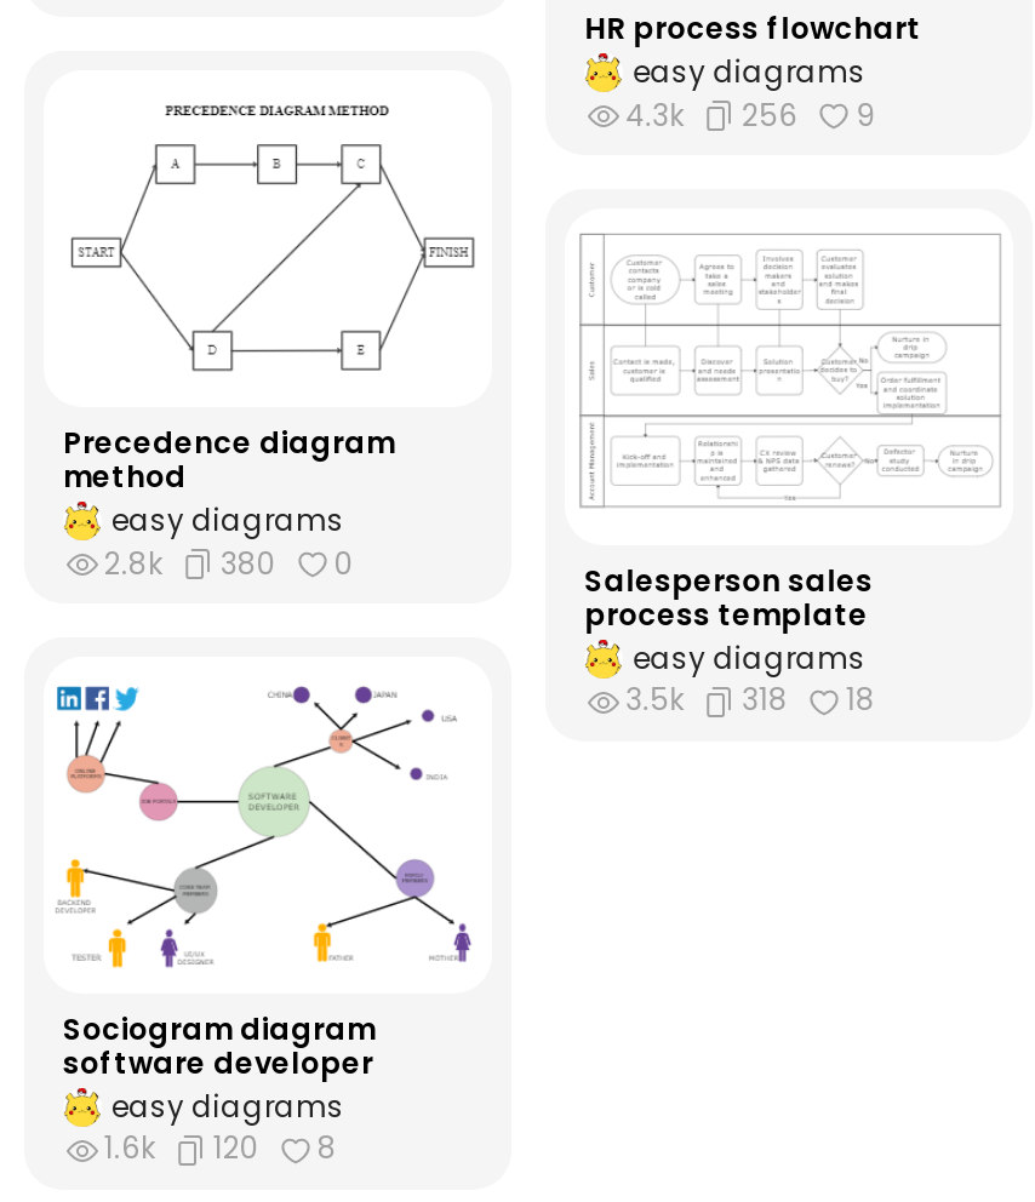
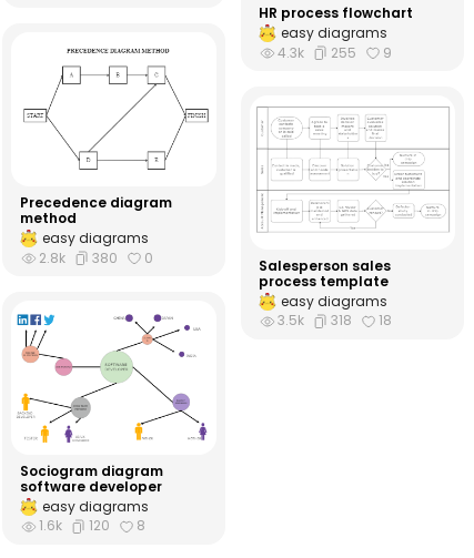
- 4.3k 256 9
+ 4.3k 255 9
